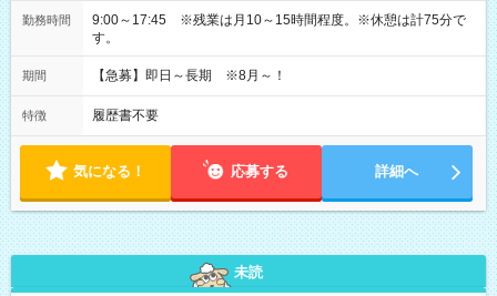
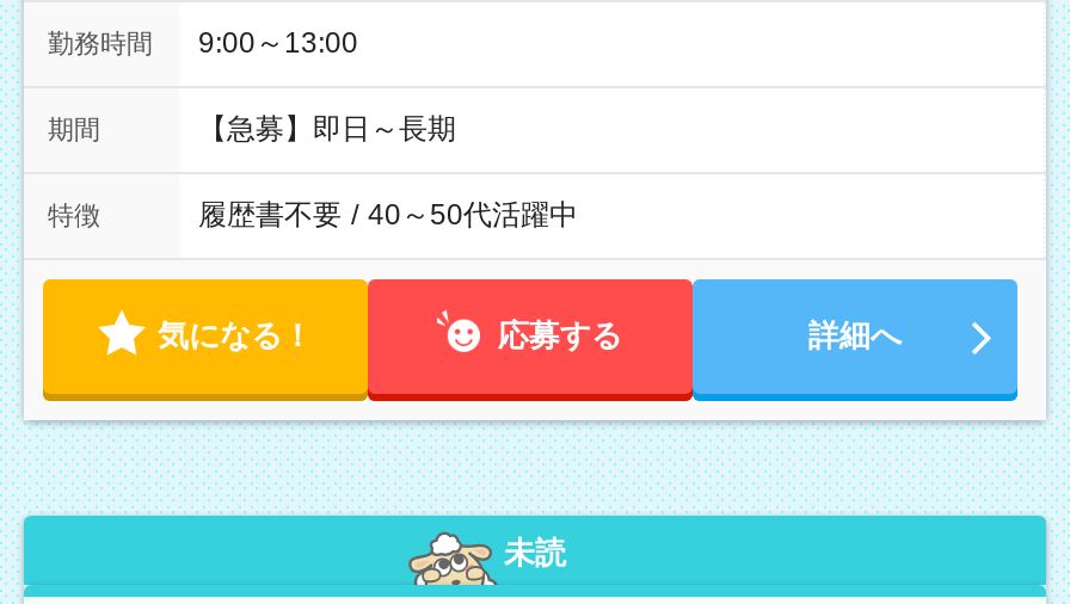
- 9:00～17:45 ※残業は月10～15時間程度。※休憩は計75分で
- す。
+ 9:00～13:00

- 【急募】即日～長期 ※8月～！
+ 【急募】即日～長期

- 履歴書不要
+ 履歴書不要 / 40～50代活躍中
